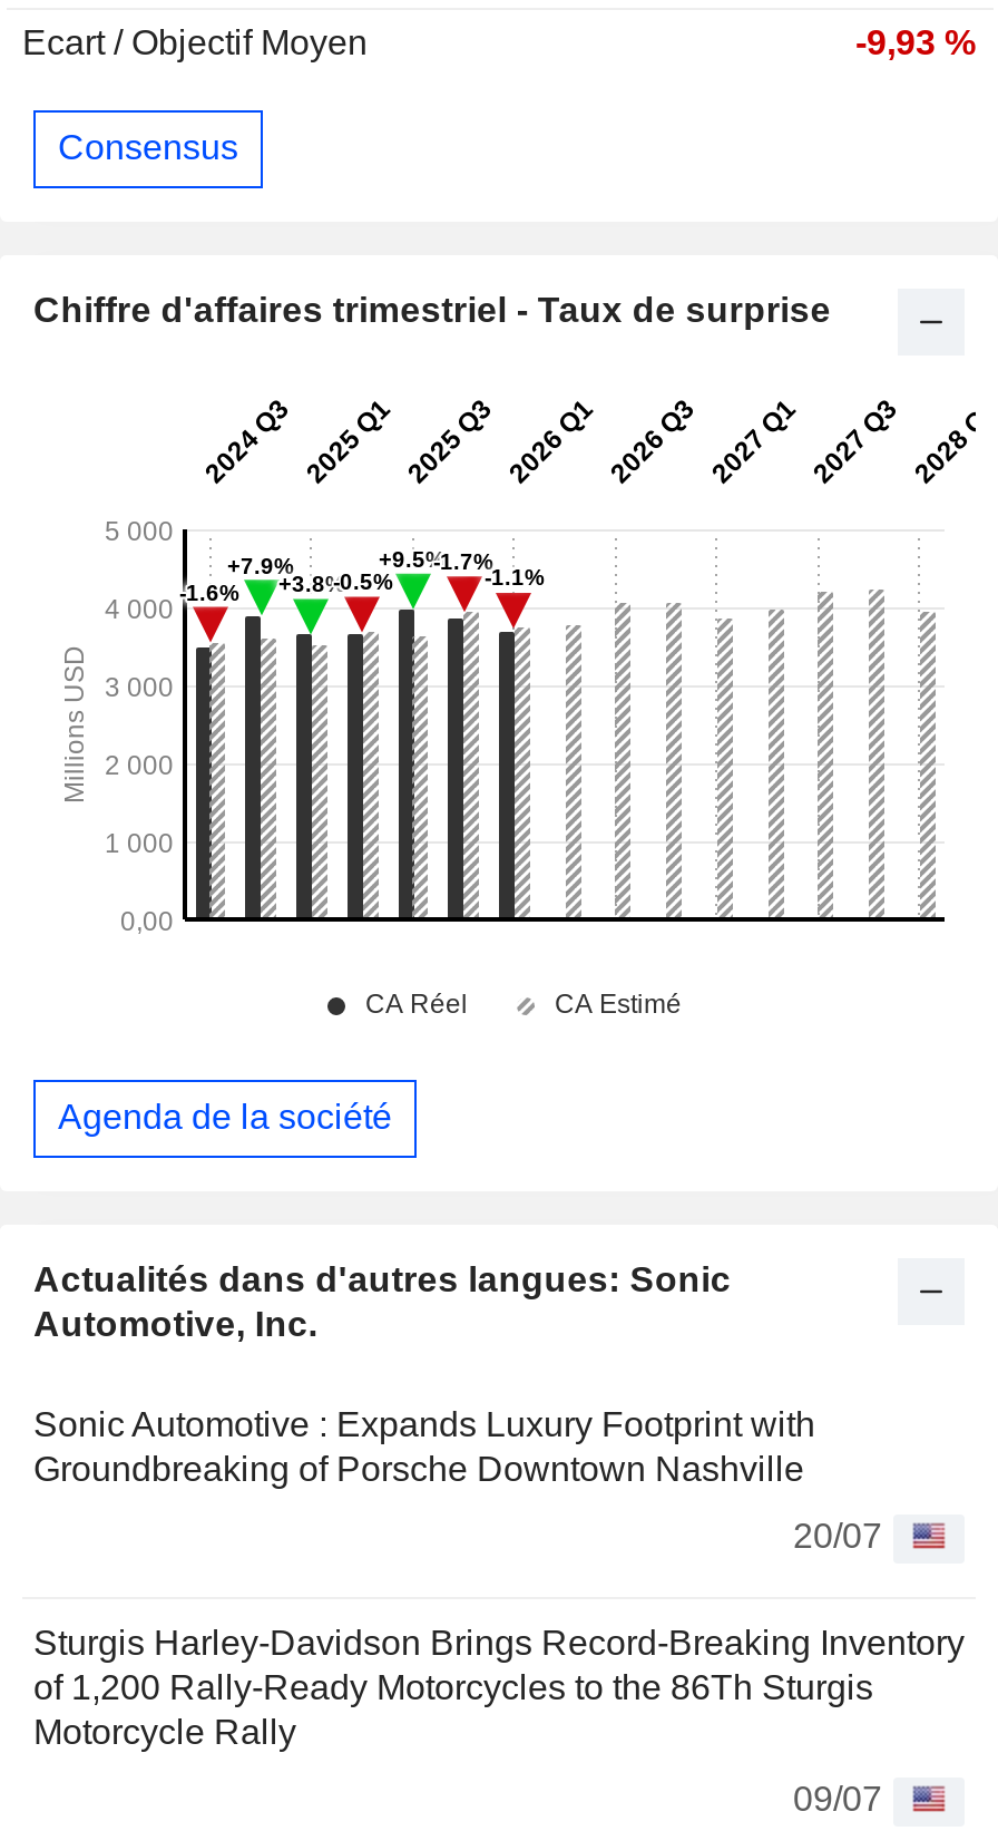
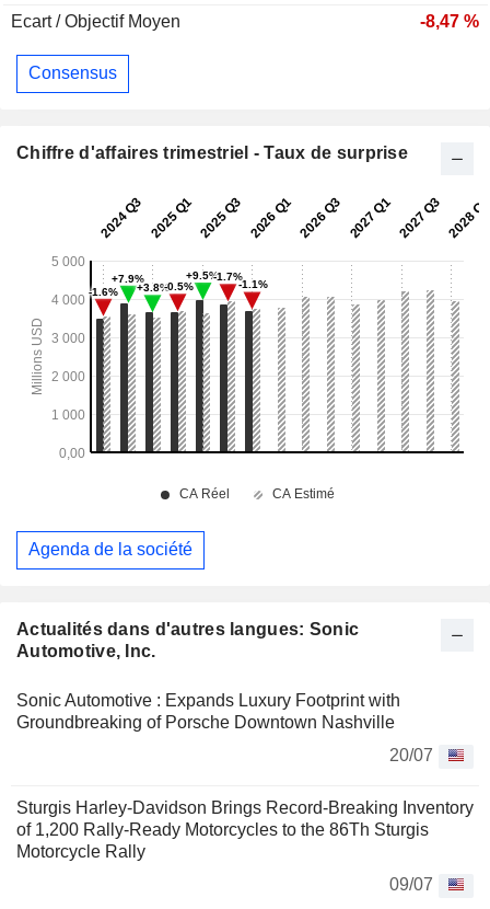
- -9,93 %
+ -8,47 %
